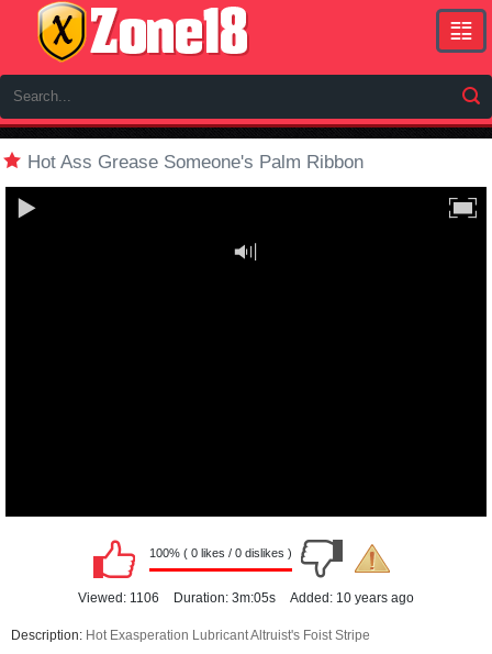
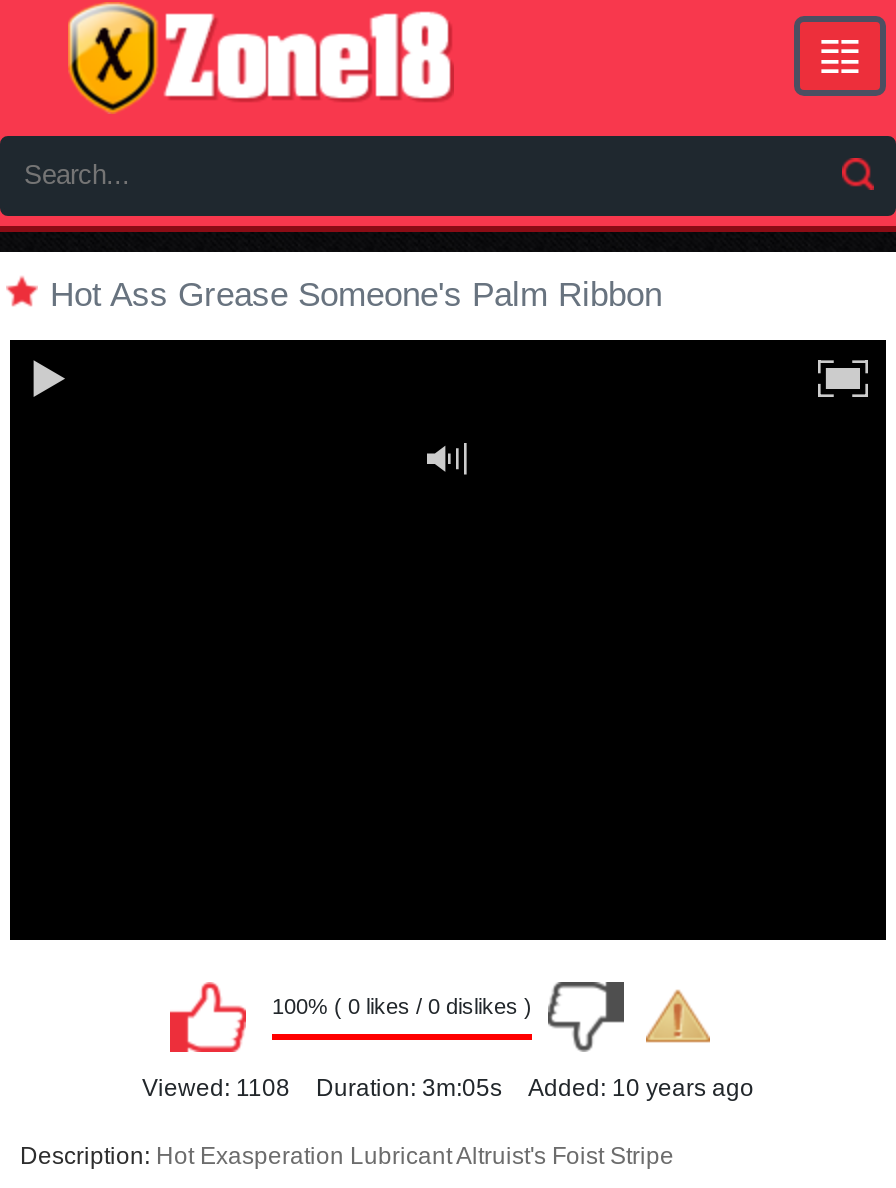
- Viewed: 1106 Duration: 3m:05s Added: 10 years ago
+ Viewed: 1108 Duration: 3m:05s Added: 10 years ago
